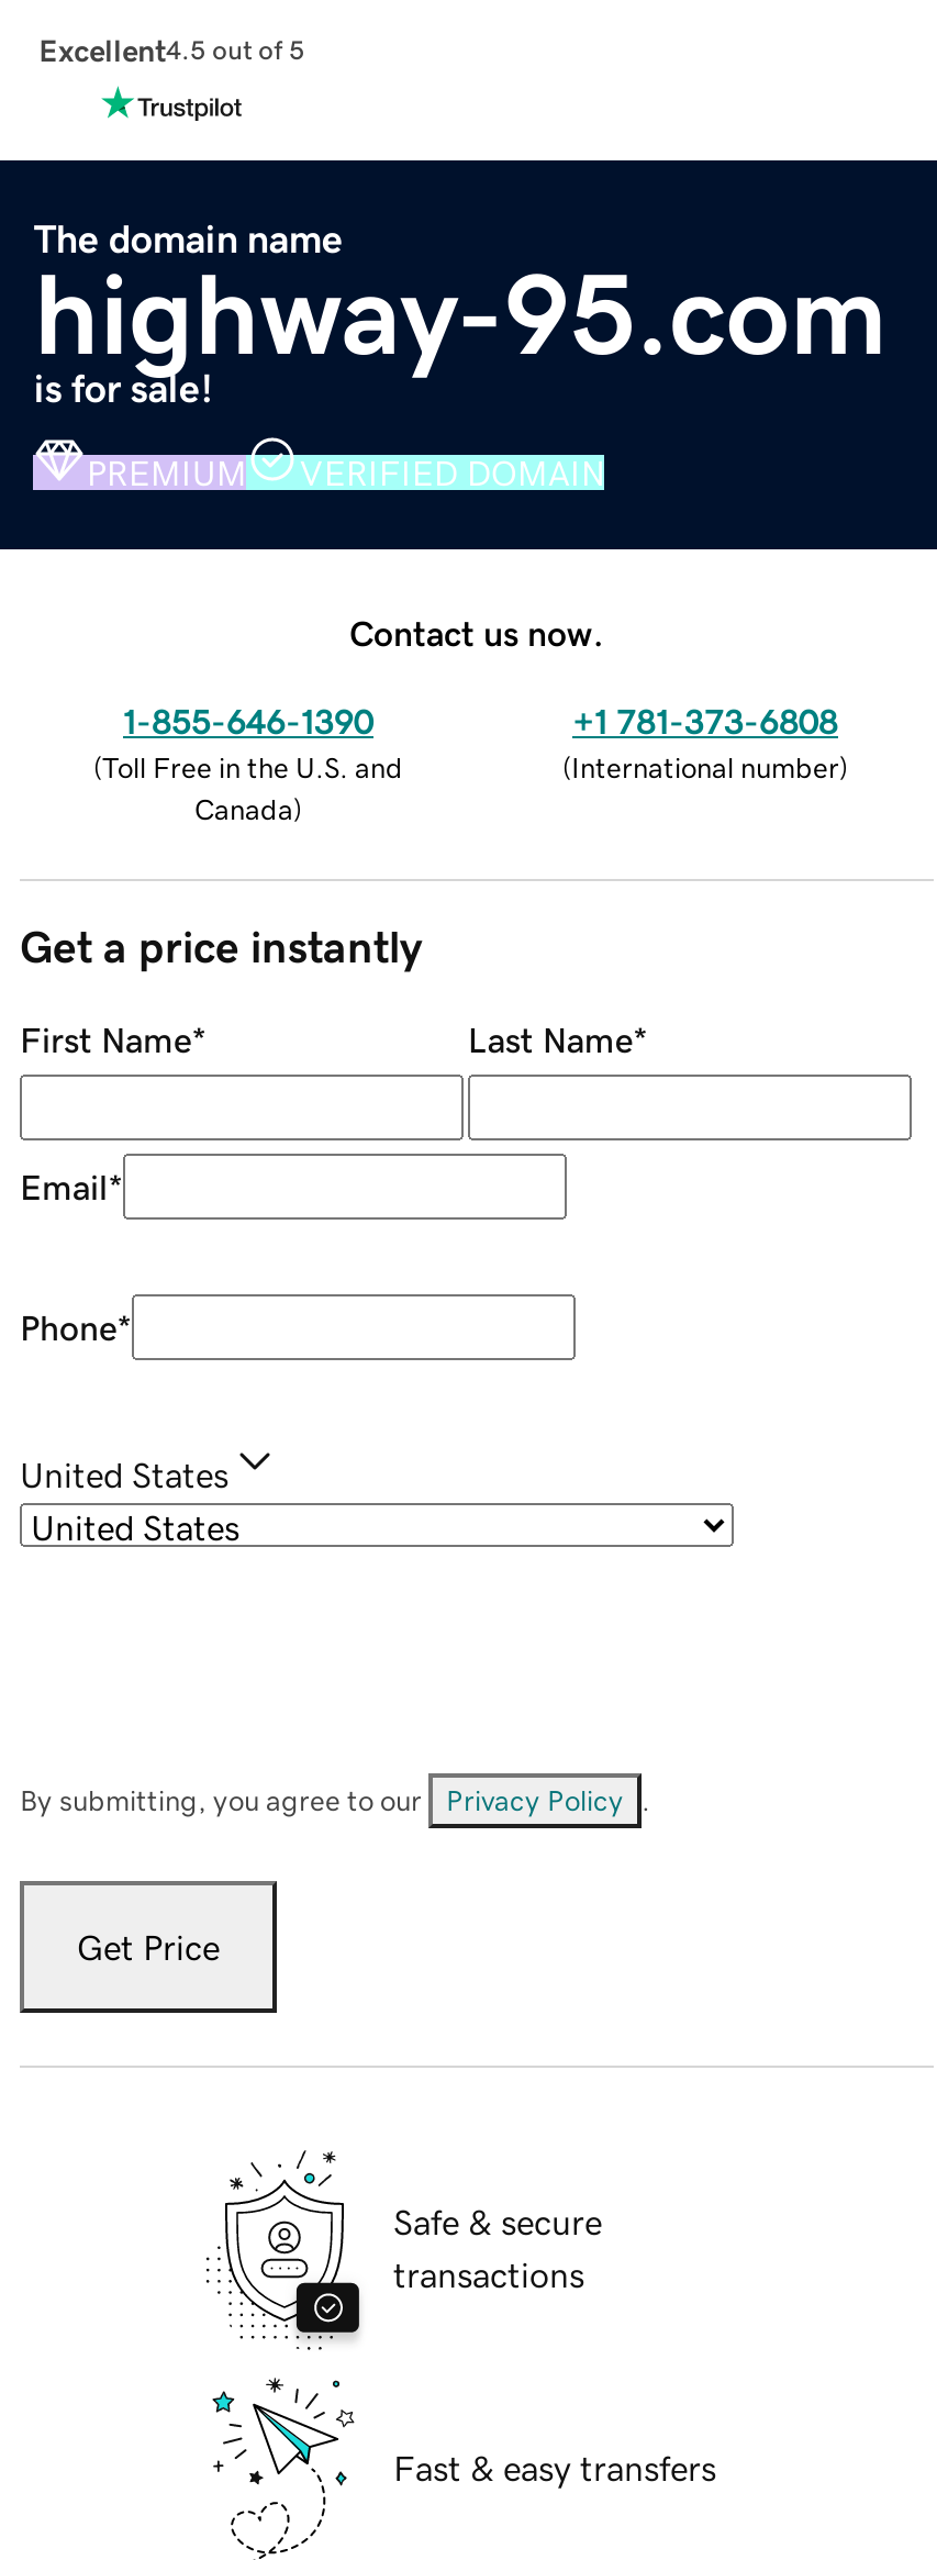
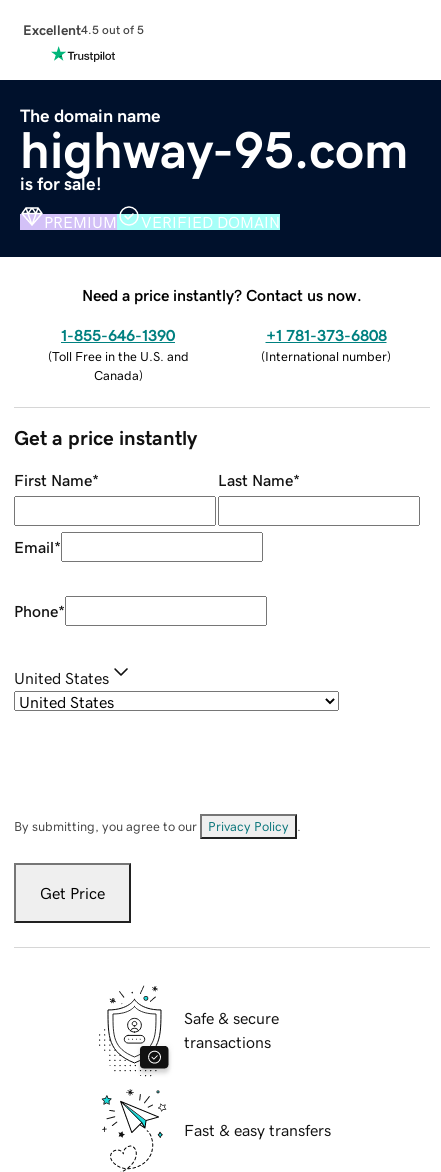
- Contact us now.
+ Need a price instantly? Contact us now.
